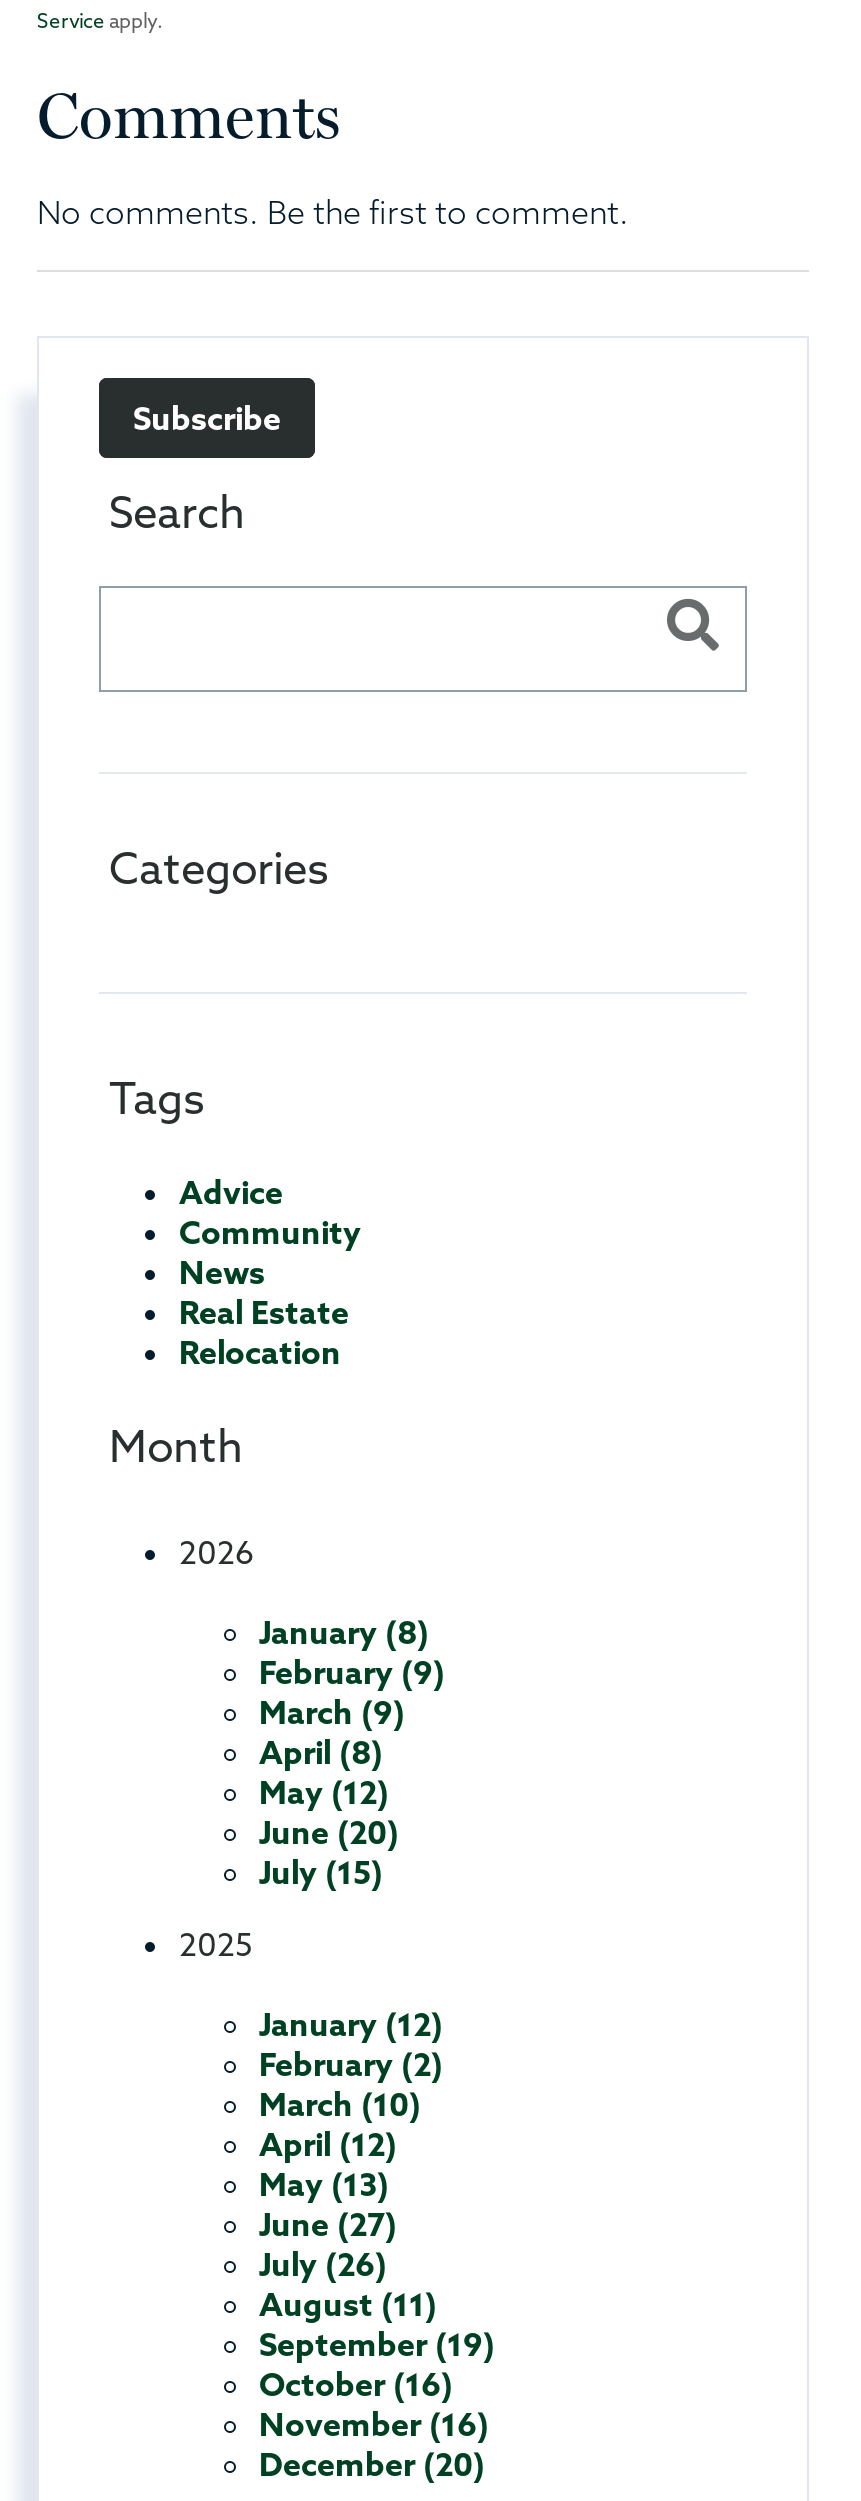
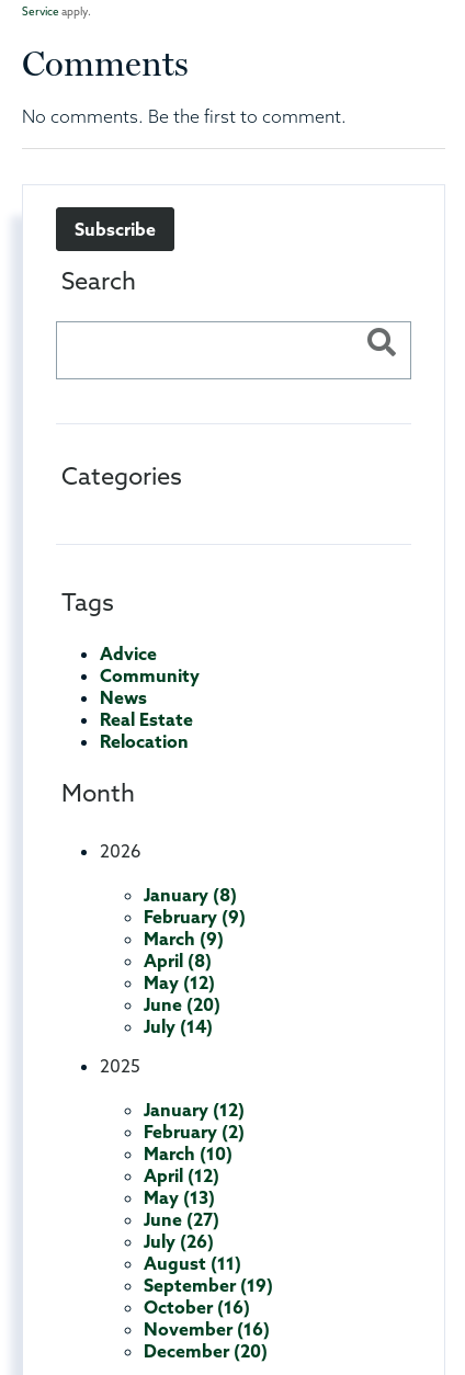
- July (15)
+ July (14)
